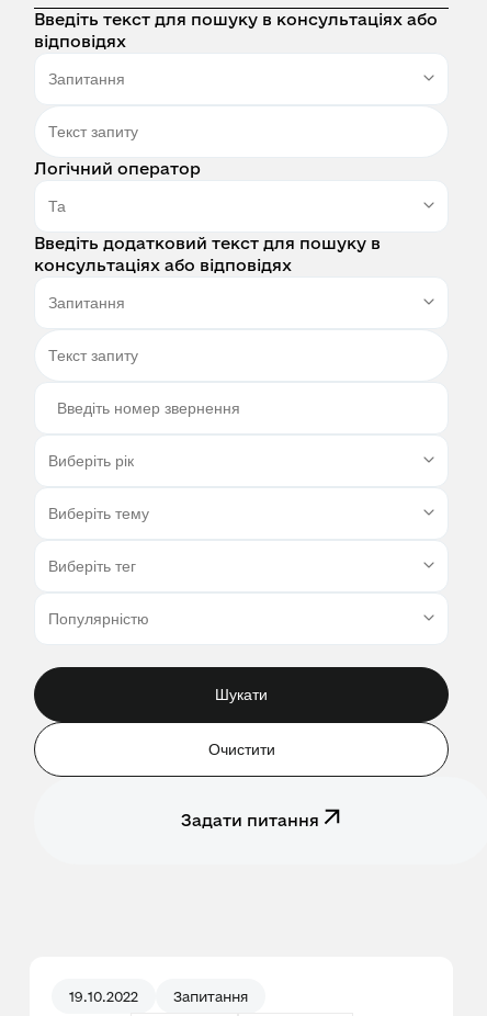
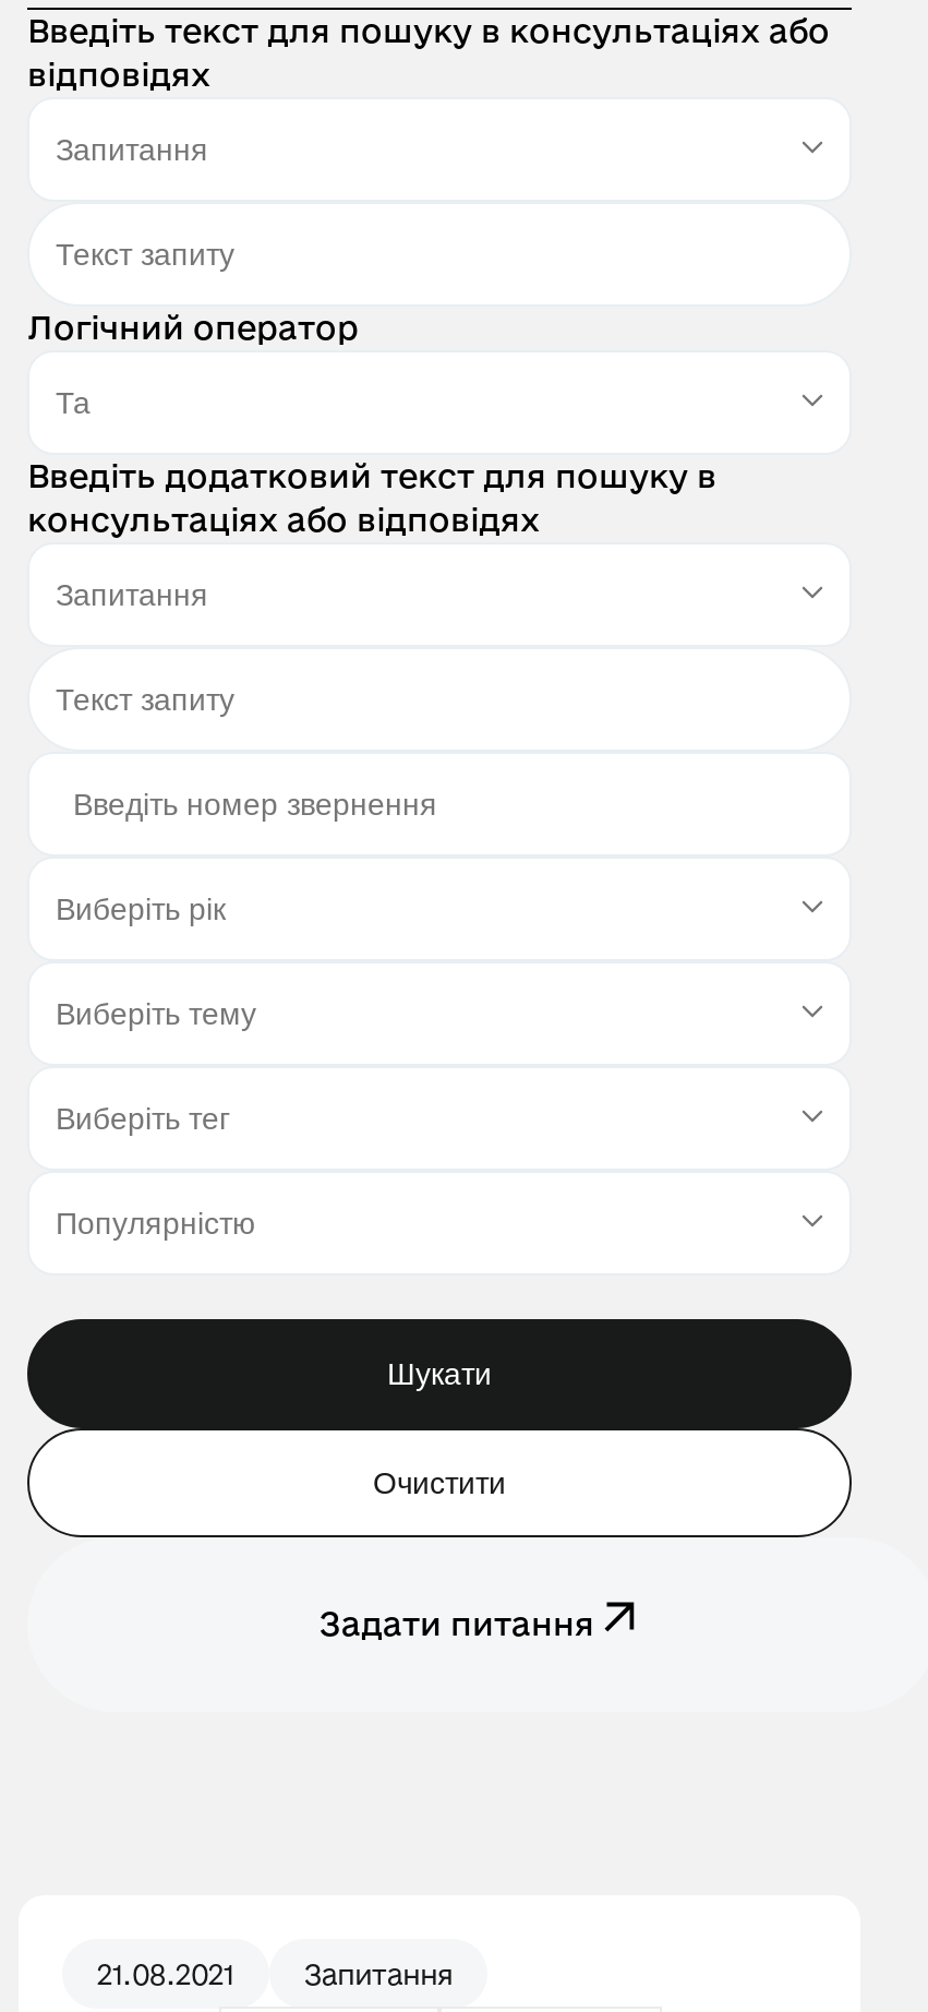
- 19.10.2022
+ 21.08.2021
